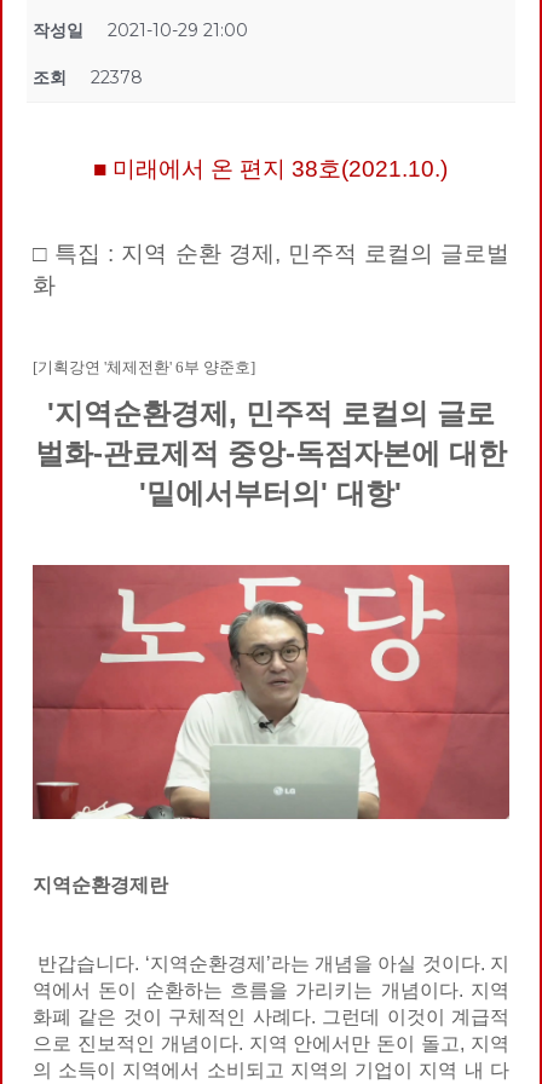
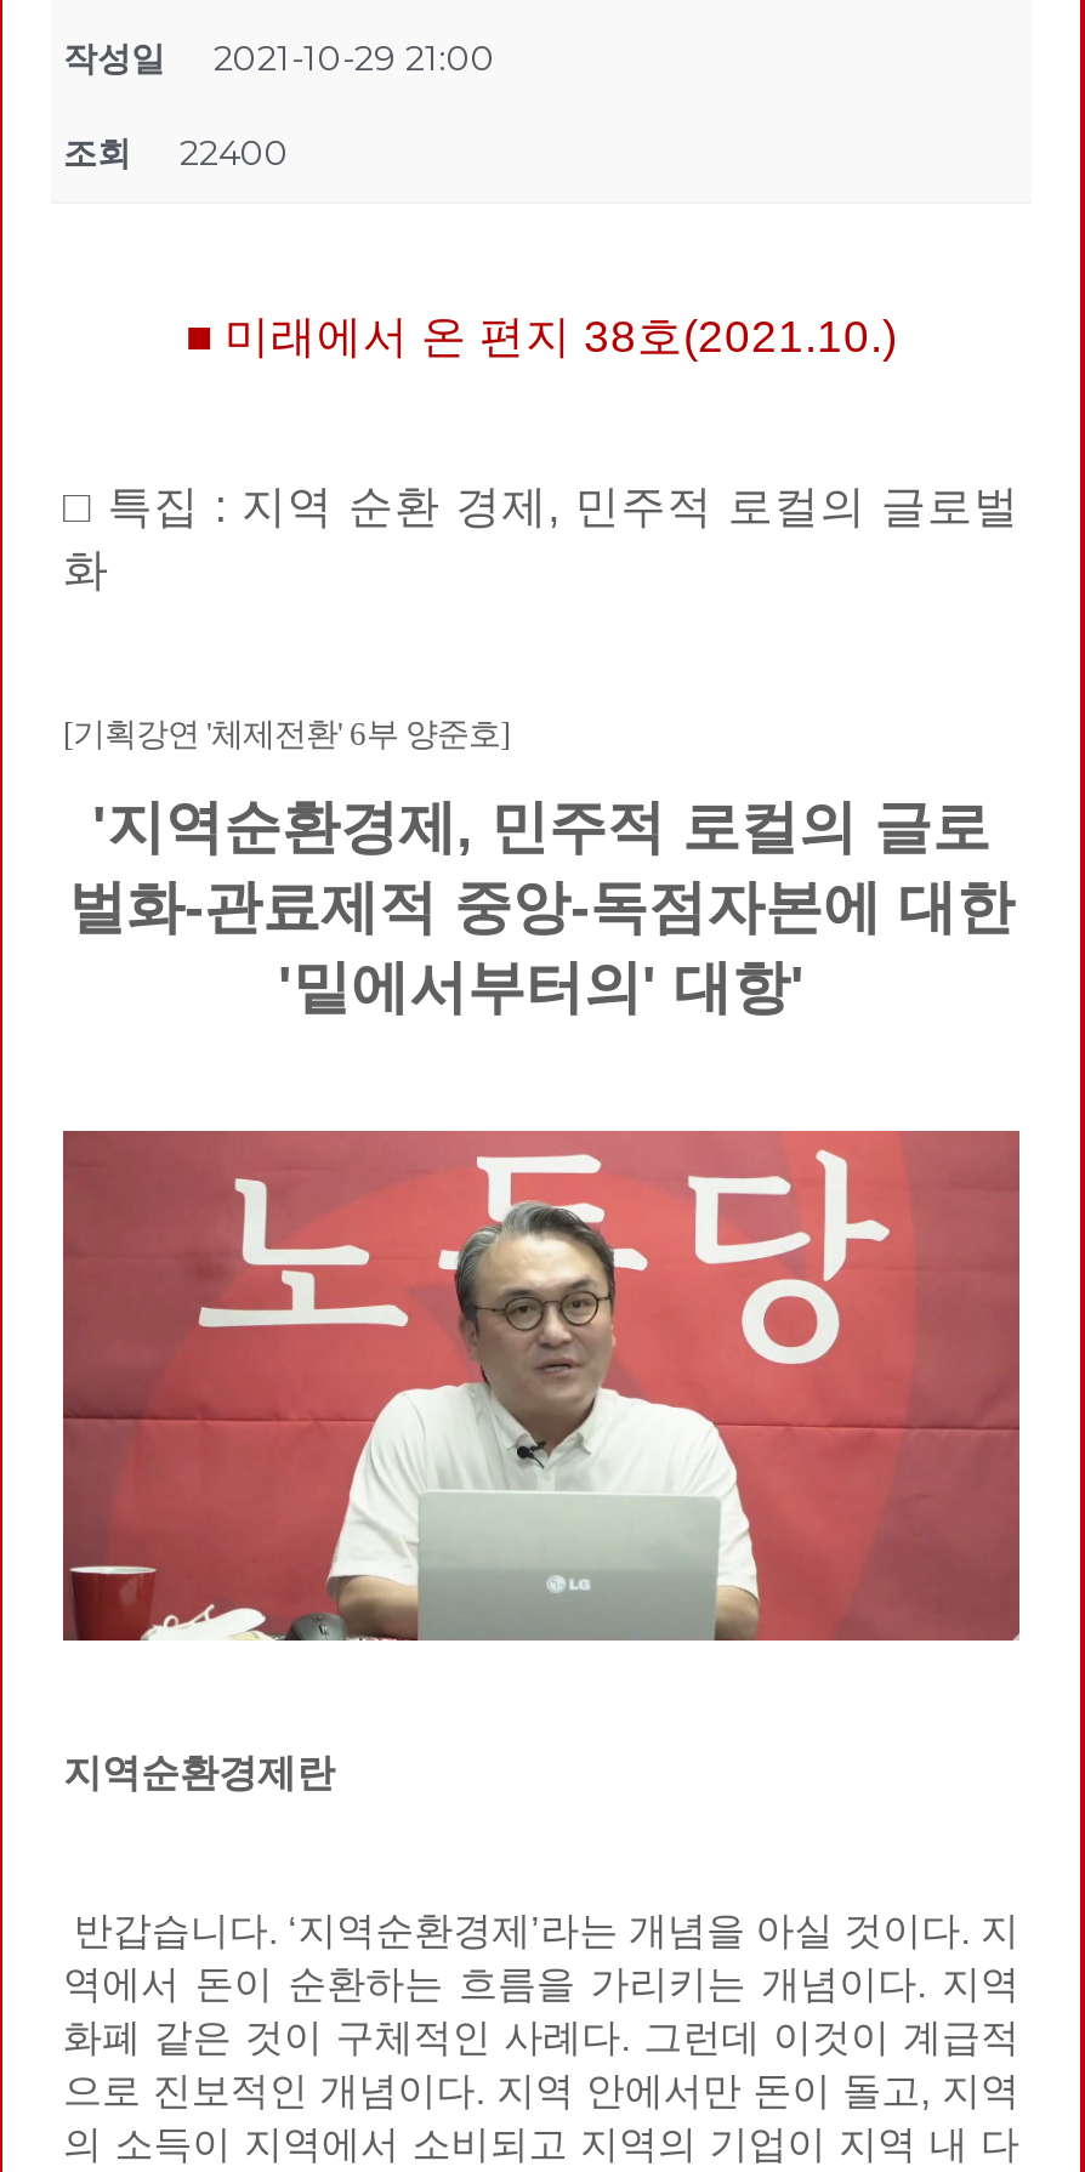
- 조회 22378
+ 조회 22400
